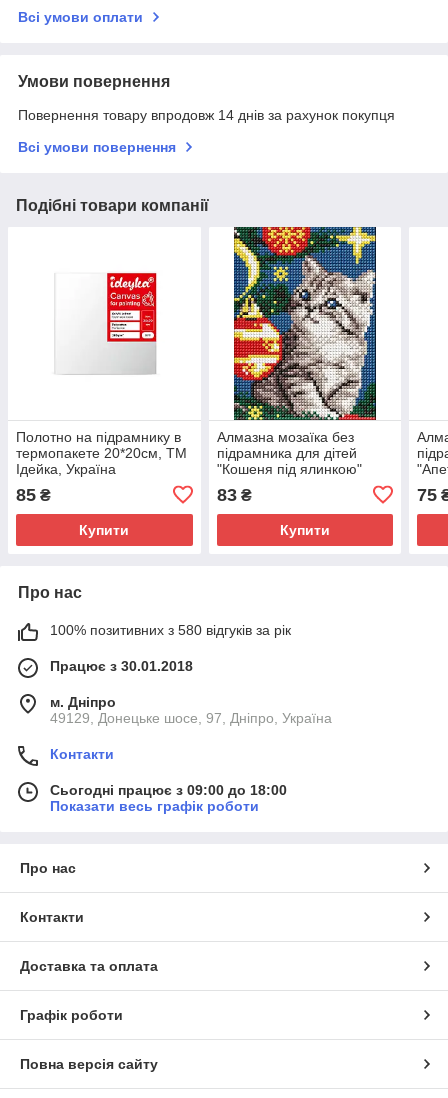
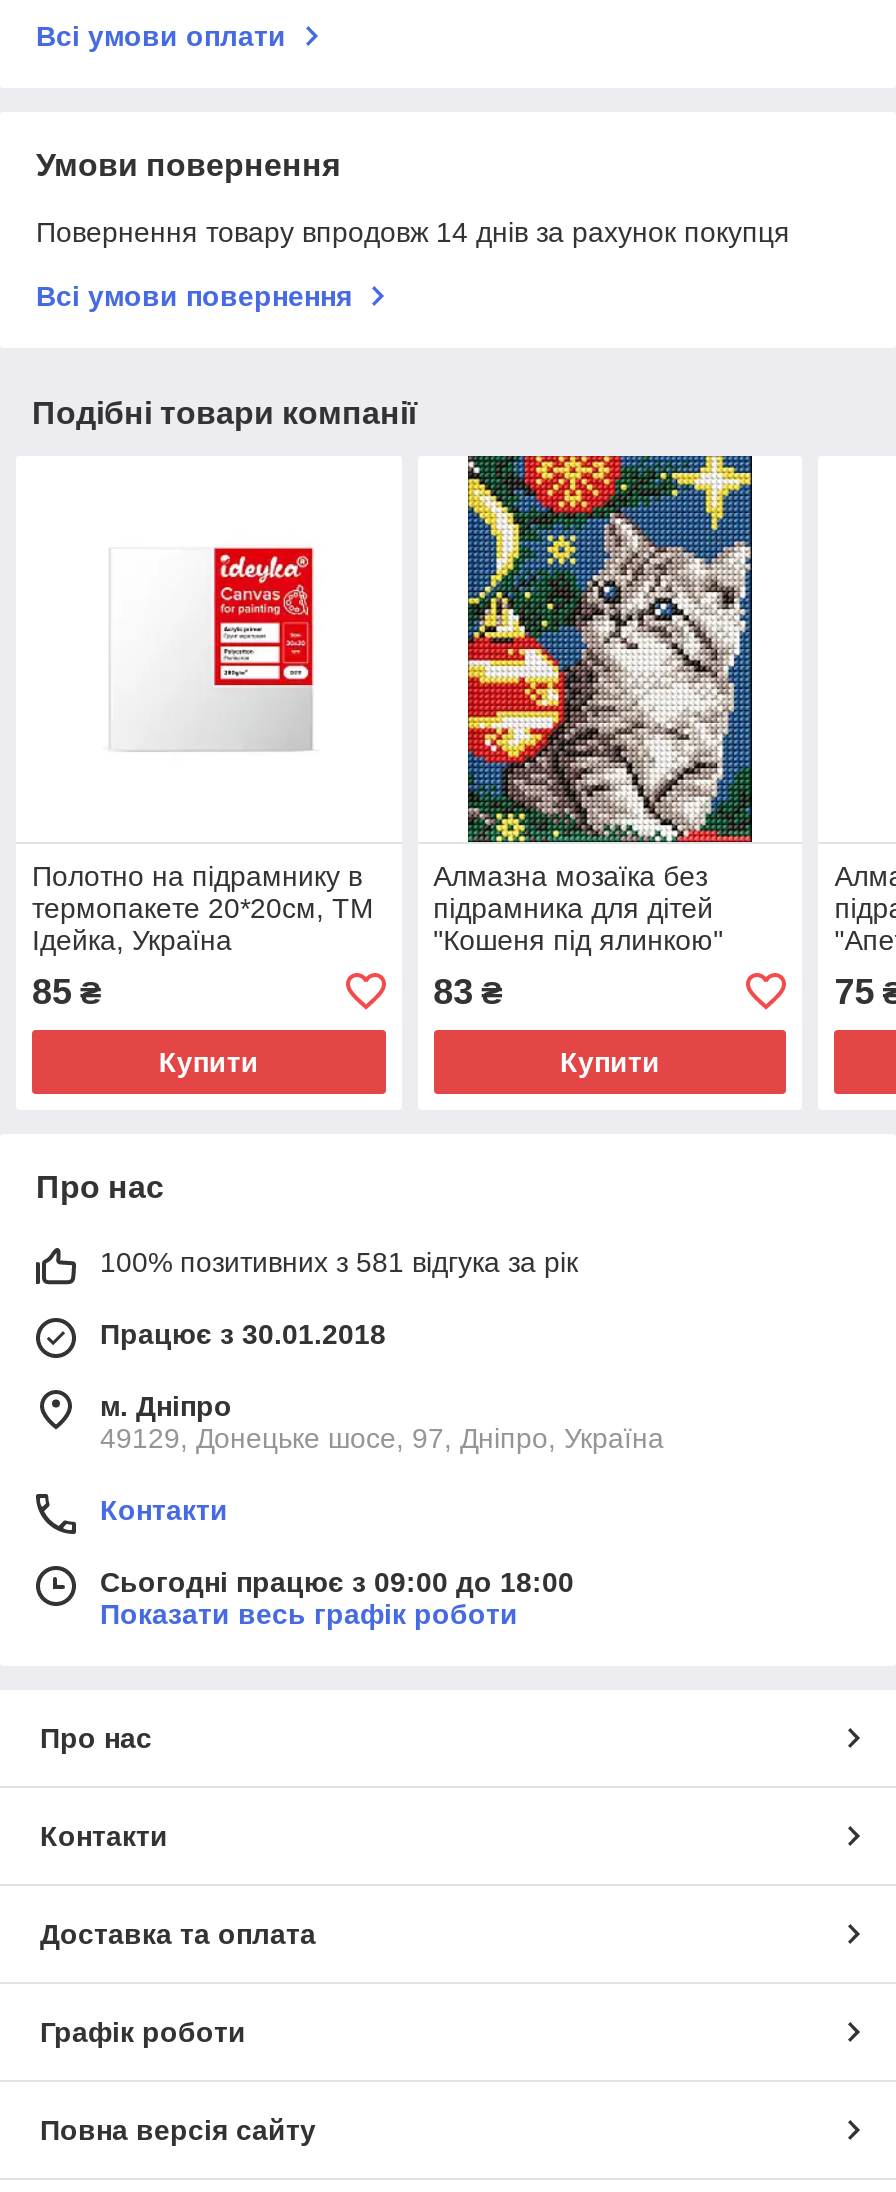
- 100% позитивних з 580 відгуків за рік
+ 100% позитивних з 581 відгука за рік
